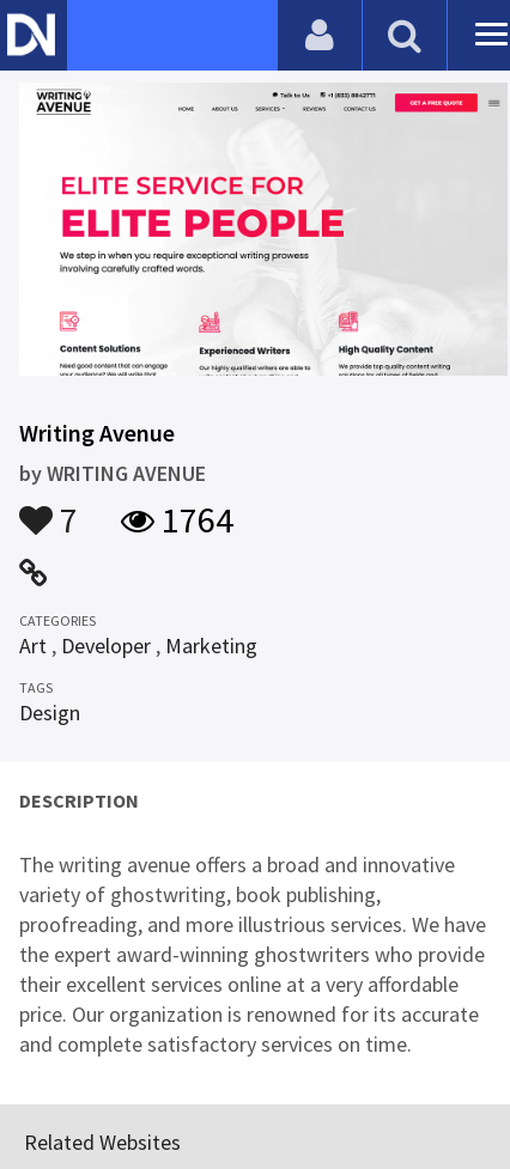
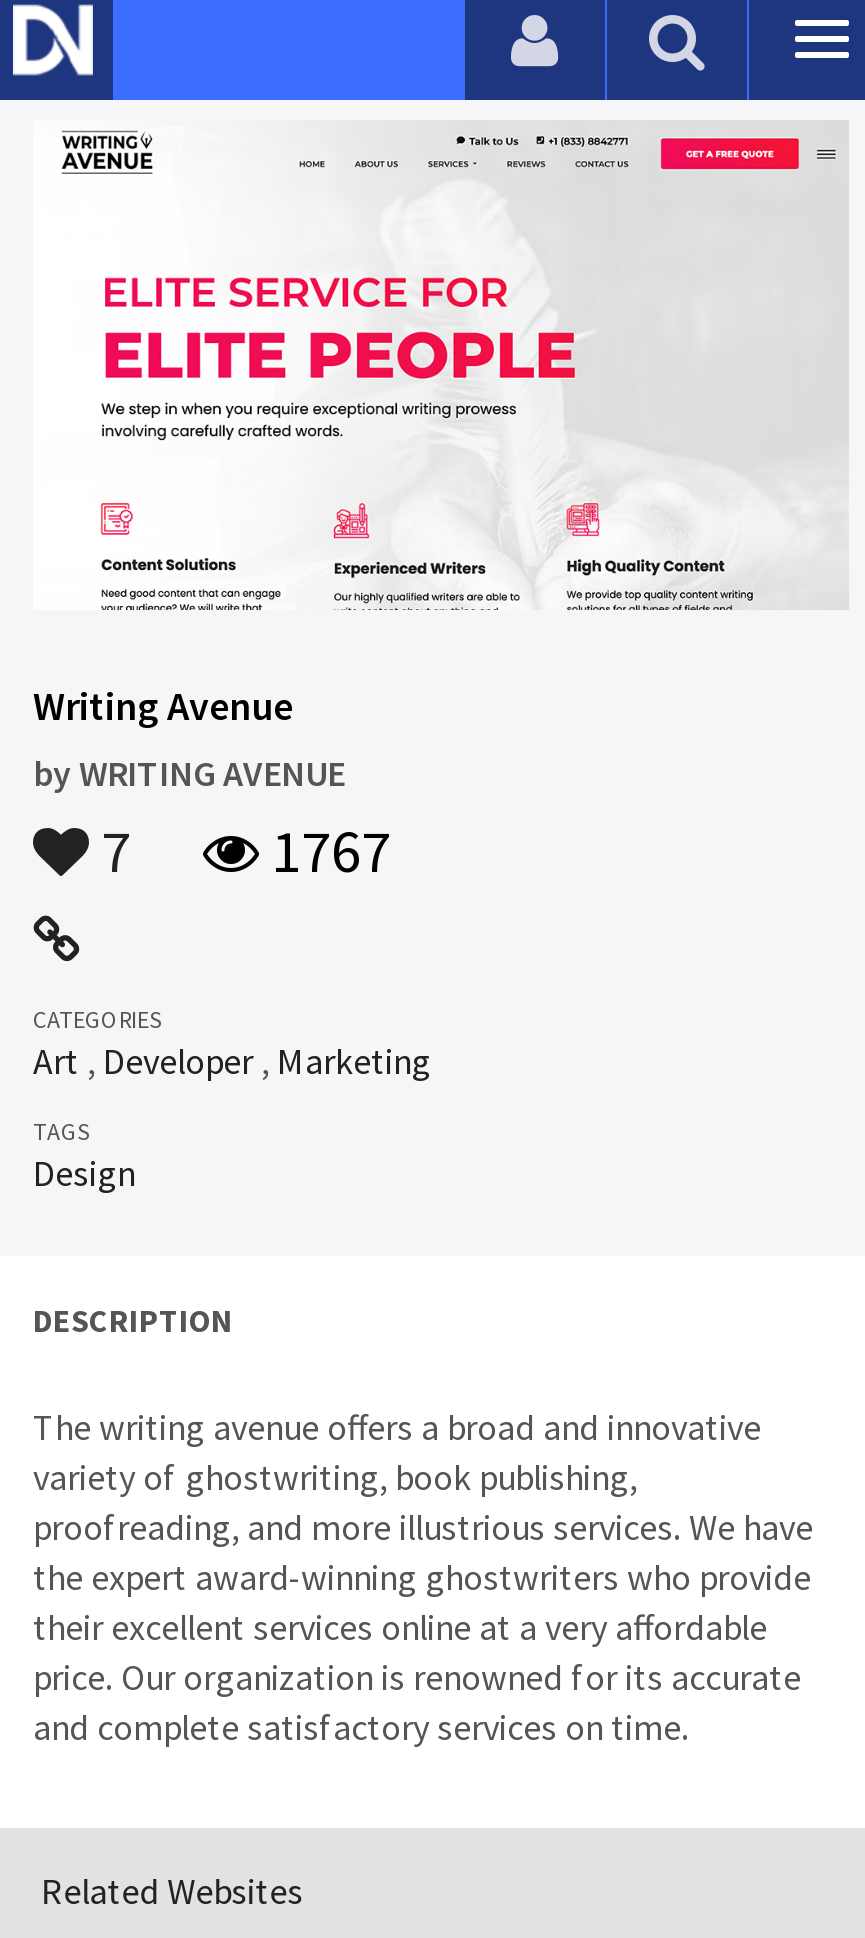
- 7 1764
+ 7 1767
